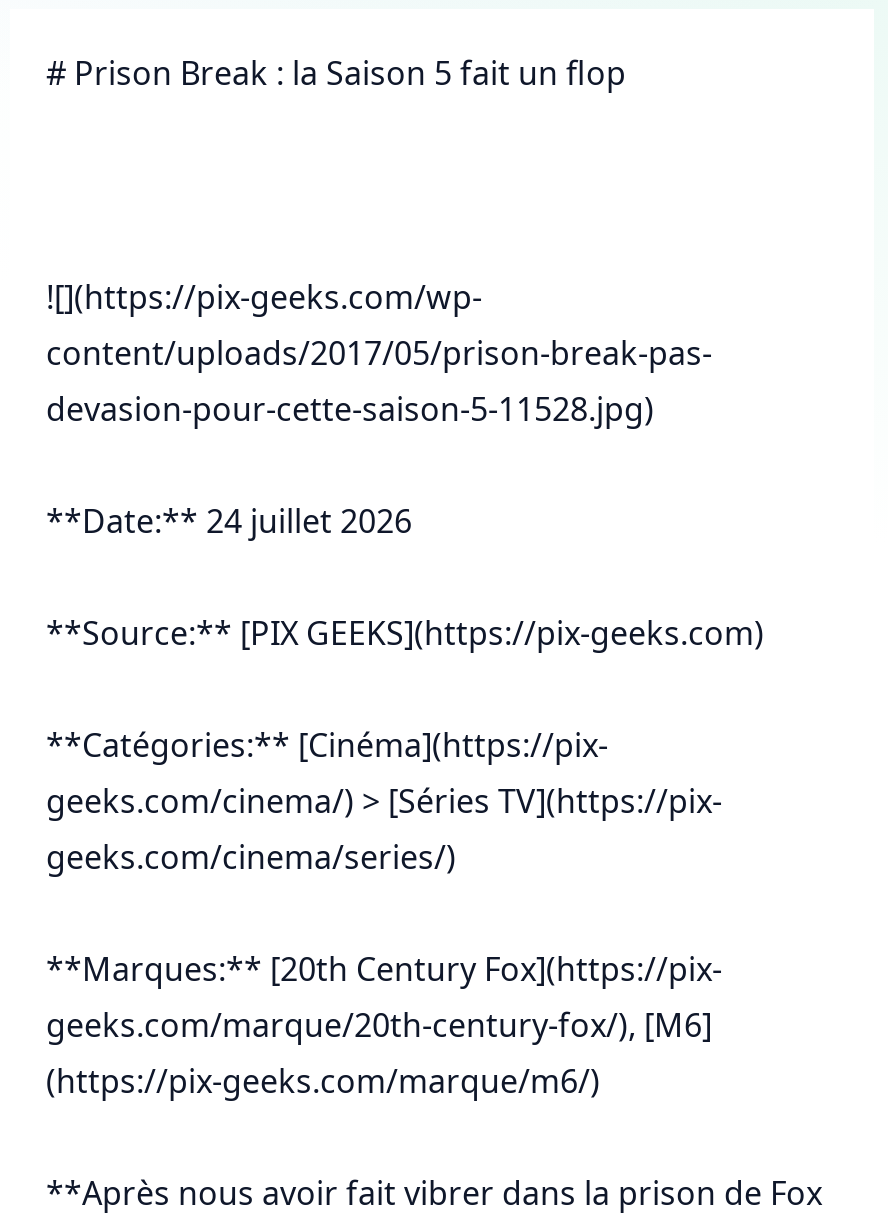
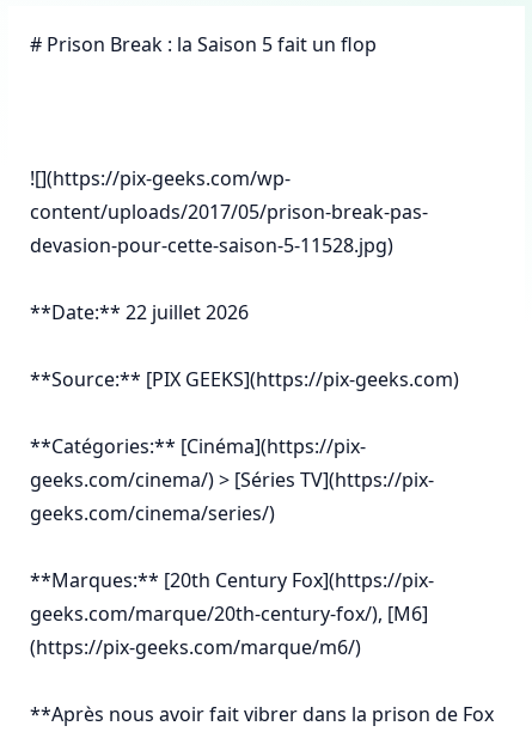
- **Date:** 24 juillet 2026
+ **Date:** 22 juillet 2026
